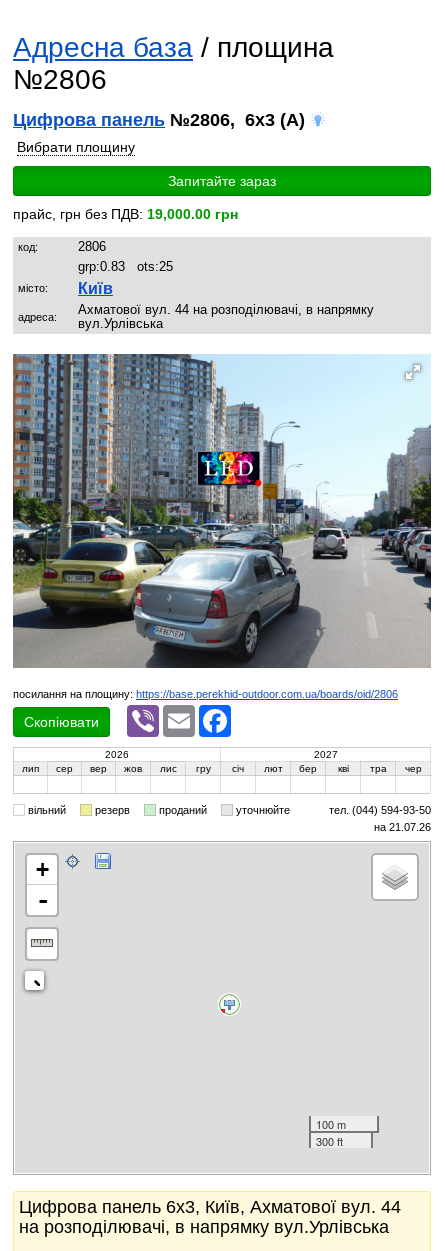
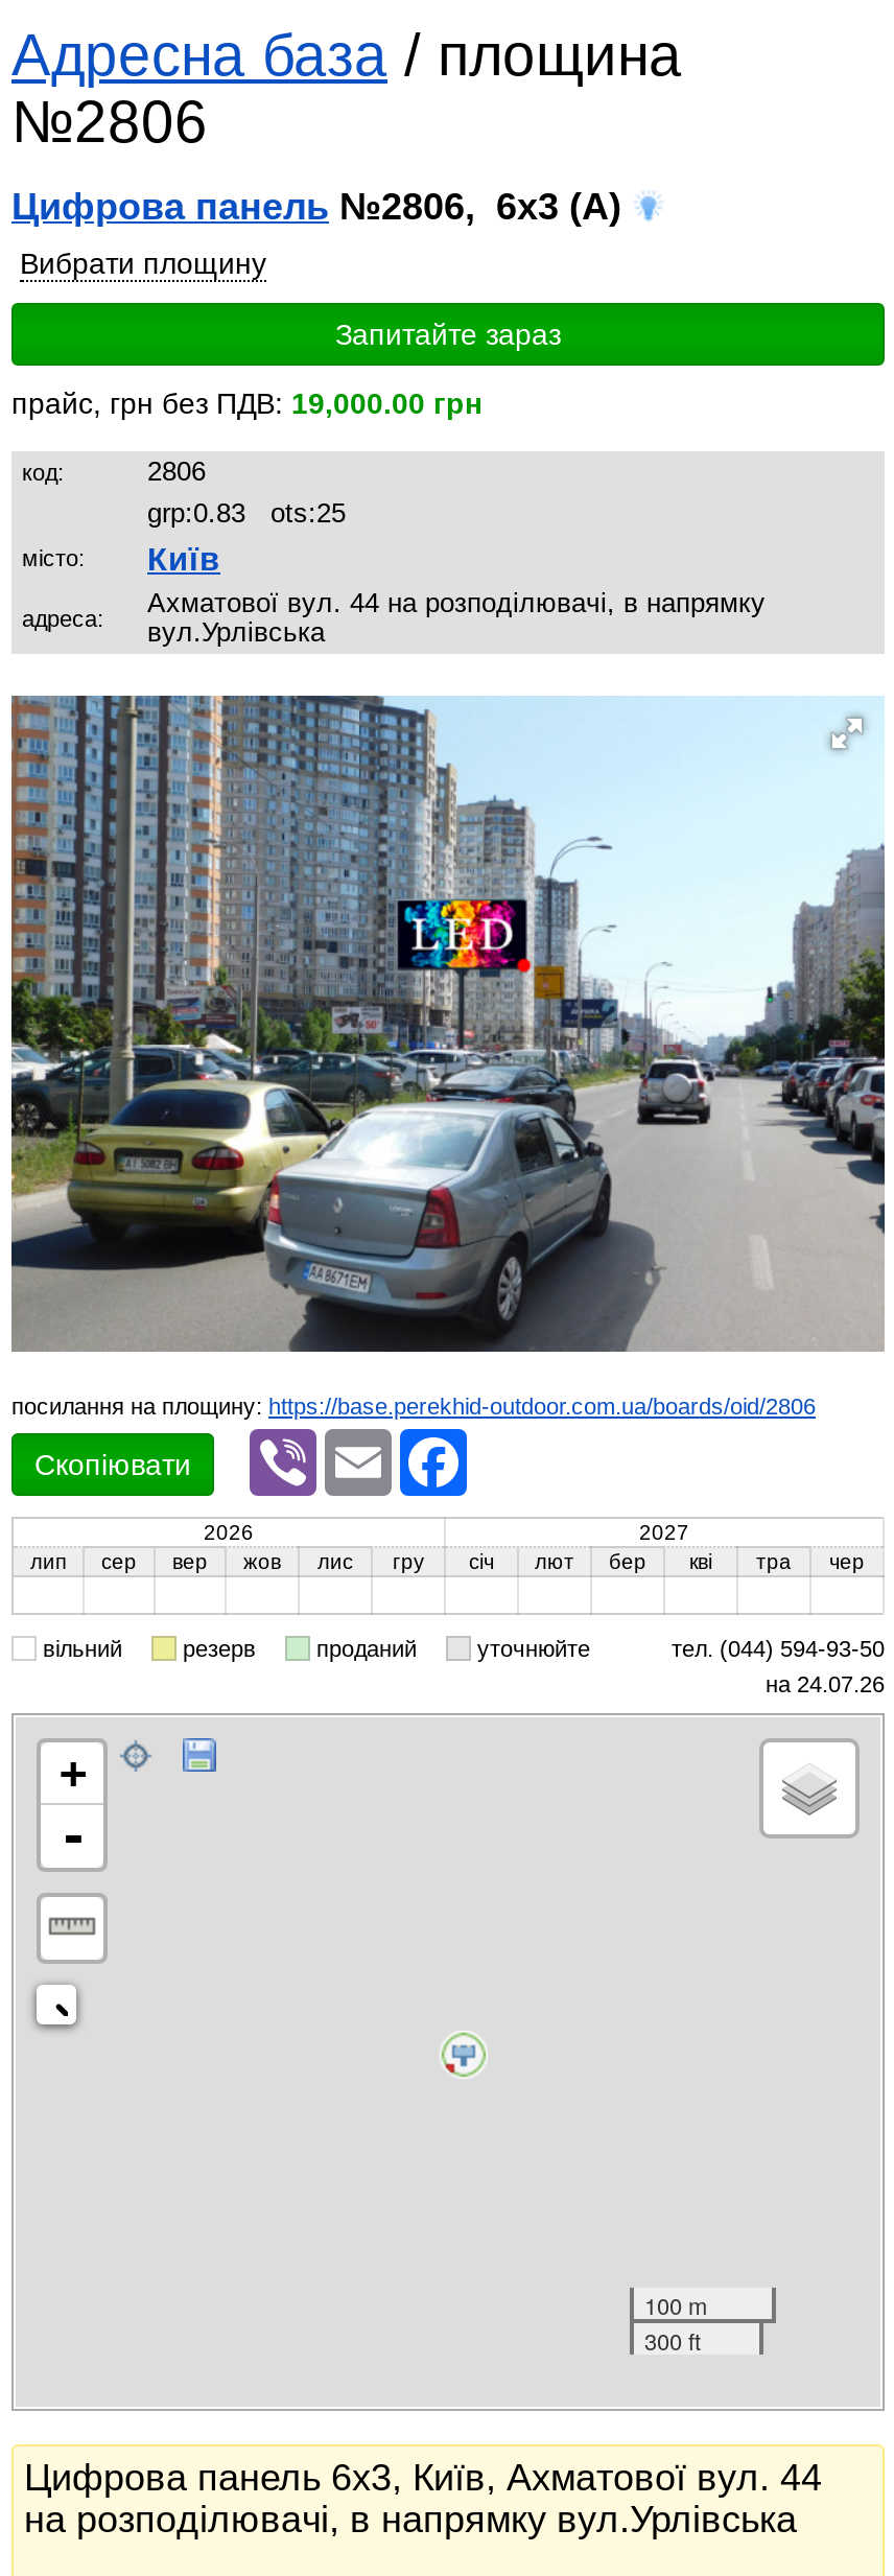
- на 21.07.26
+ на 24.07.26
